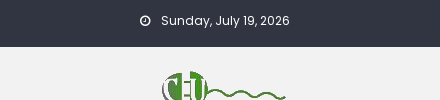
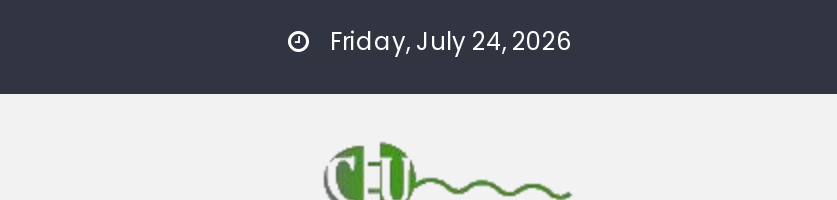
- Sunday, July 19, 2026
+ Friday, July 24, 2026
